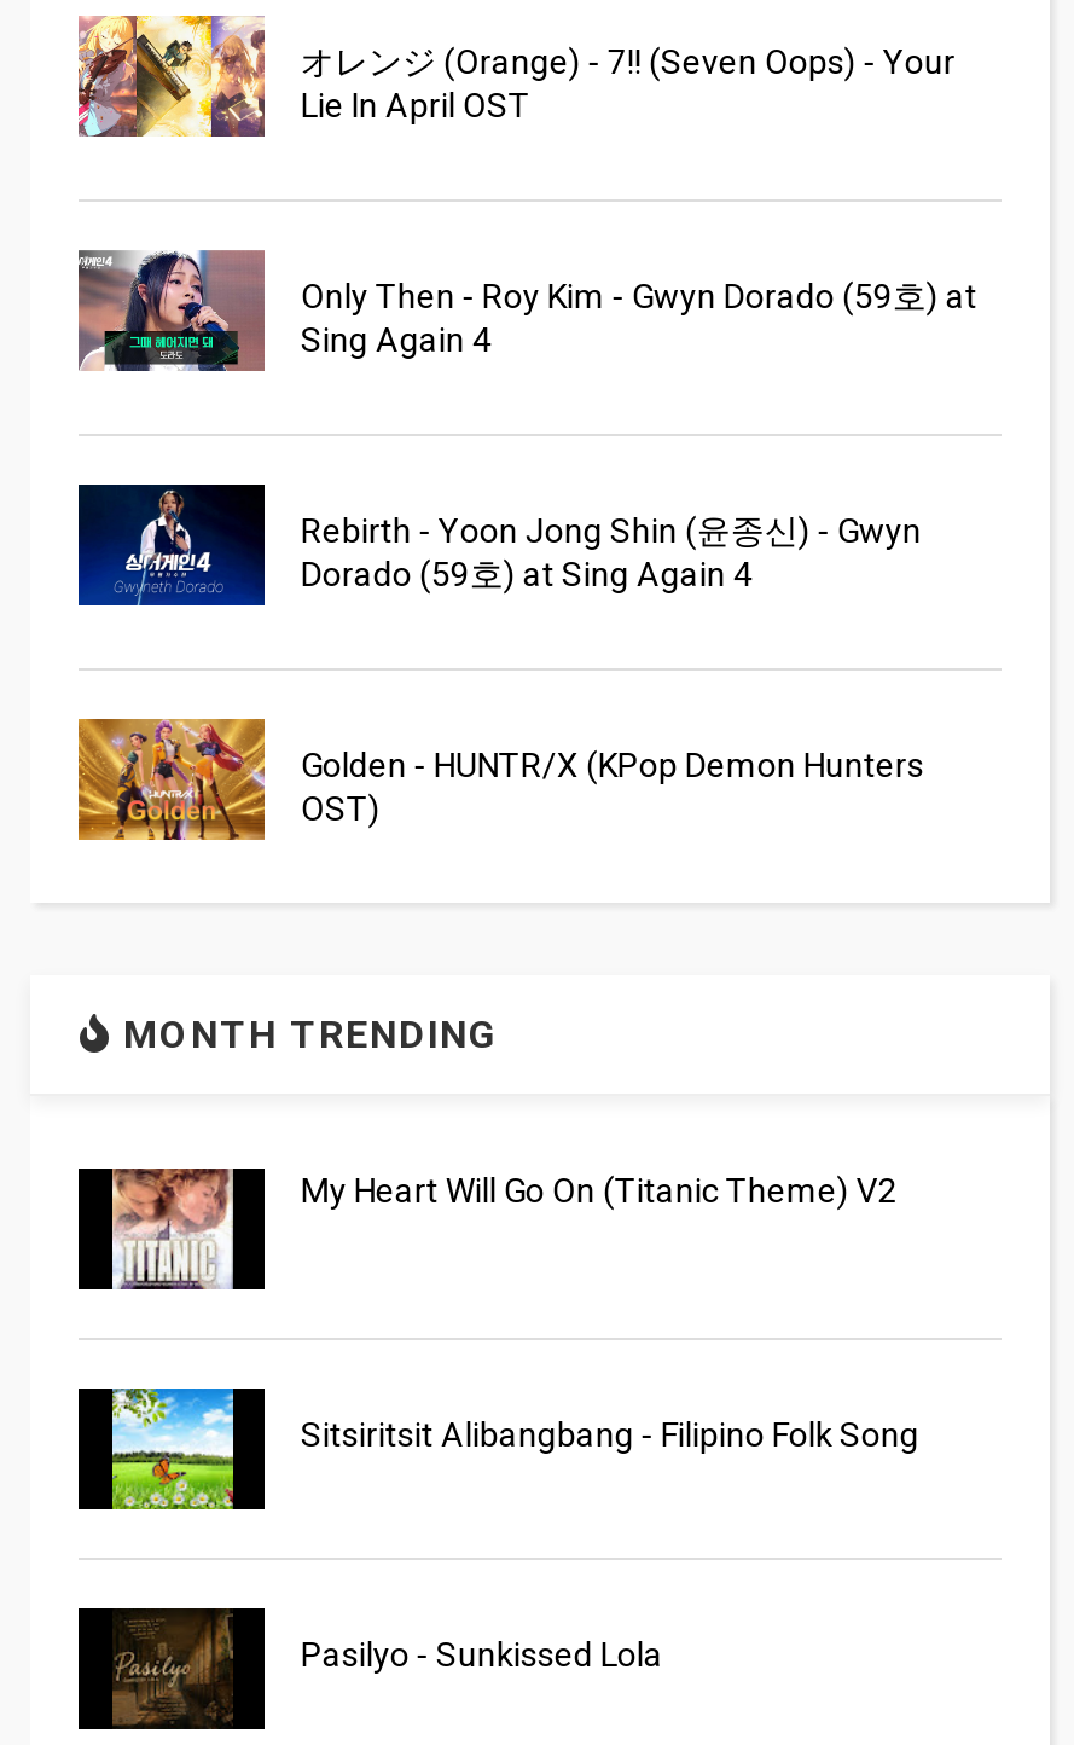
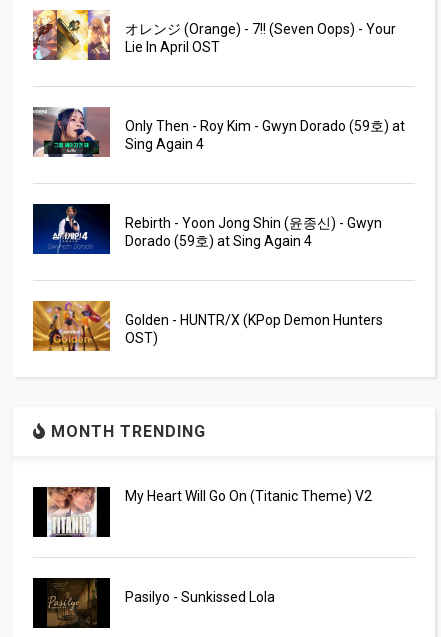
- [image]
- Sitsiritsit Alibangbang - Filipino Folk Song
